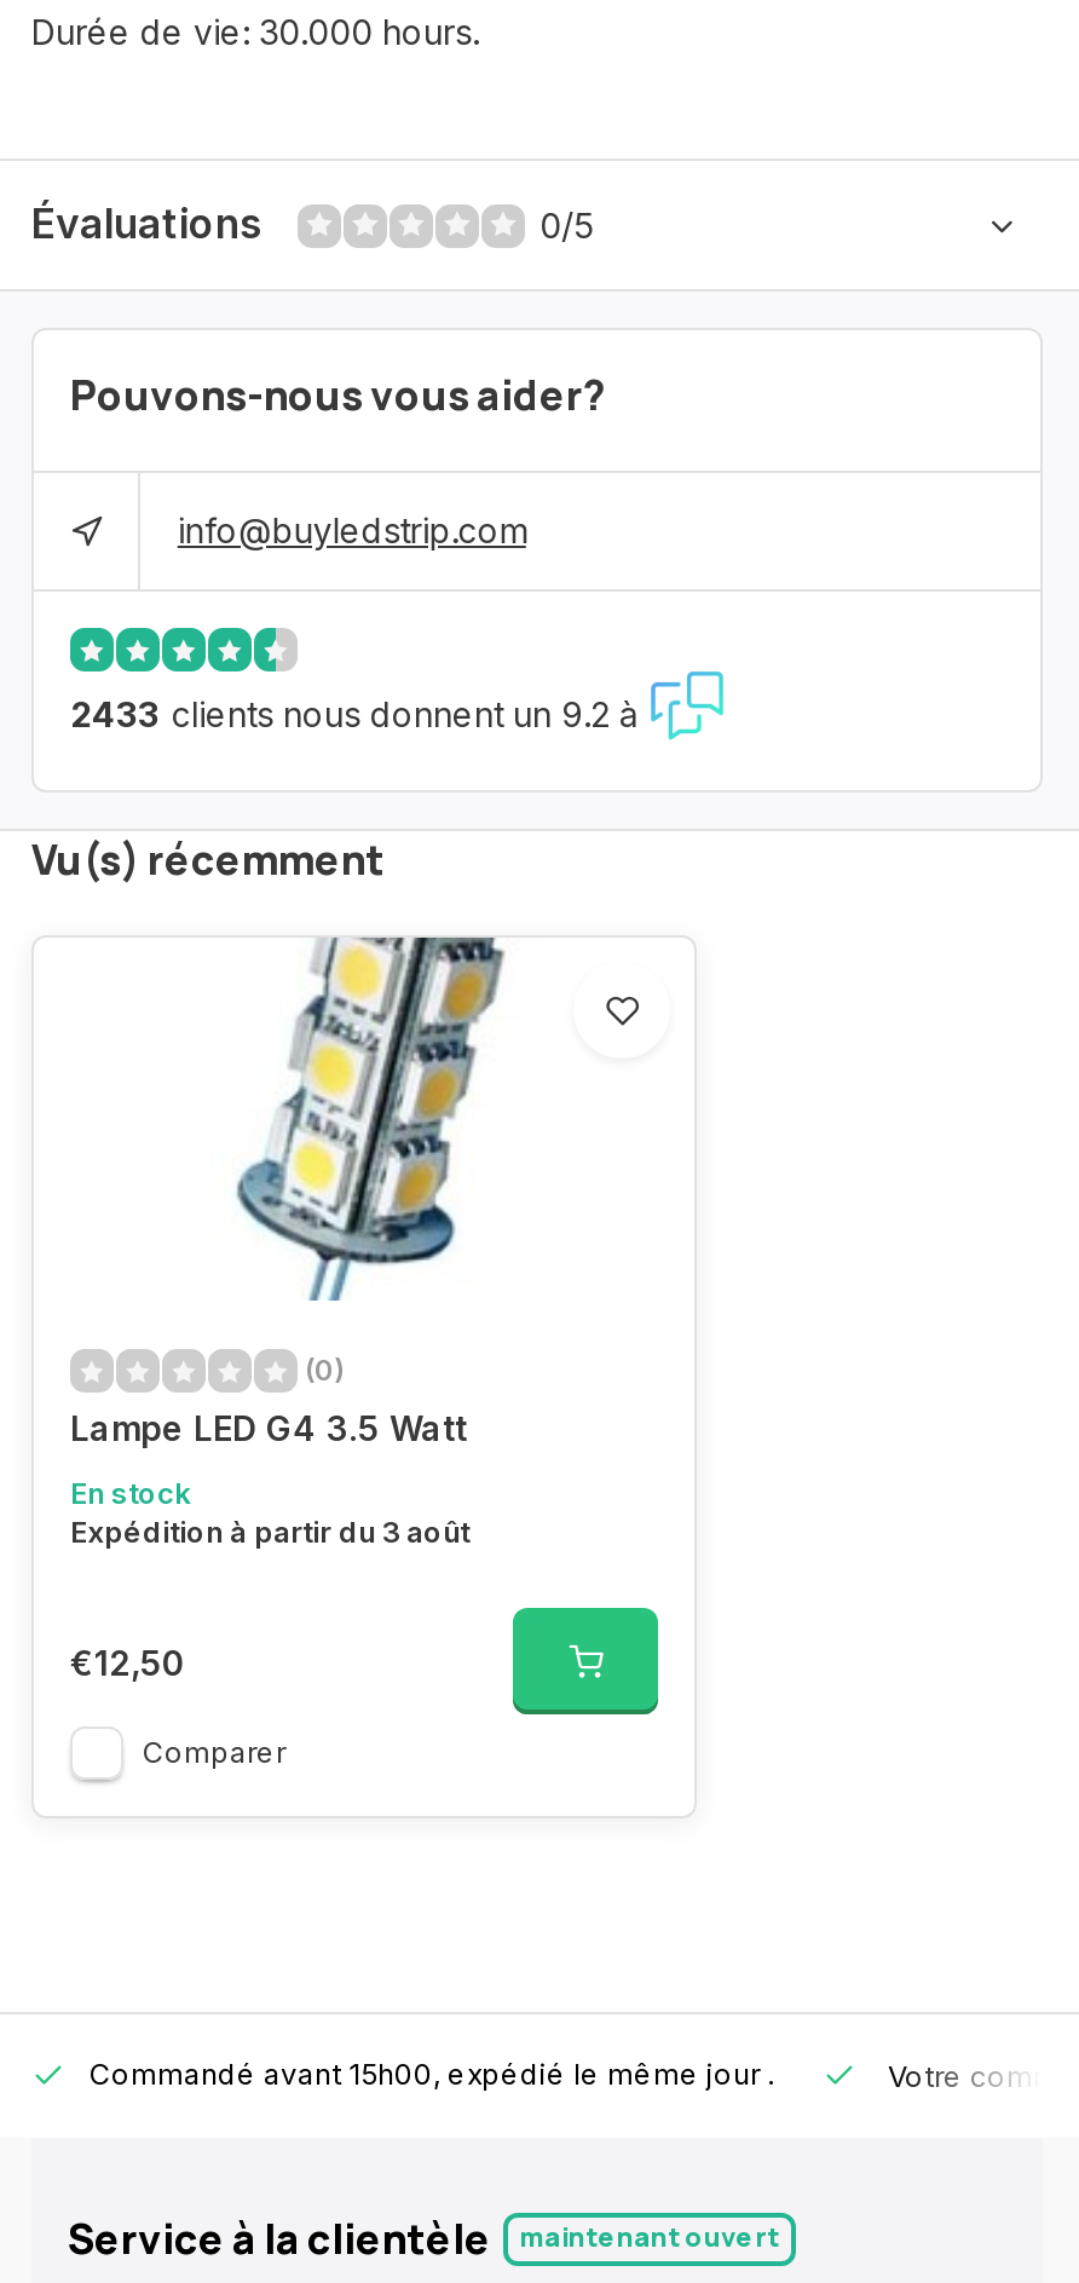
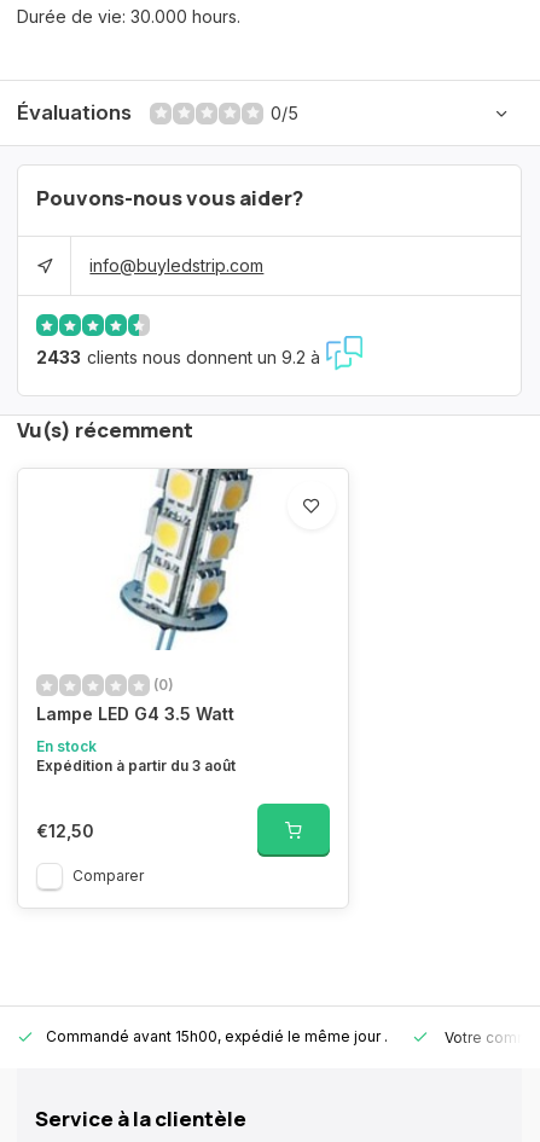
- maintenant ouvert
